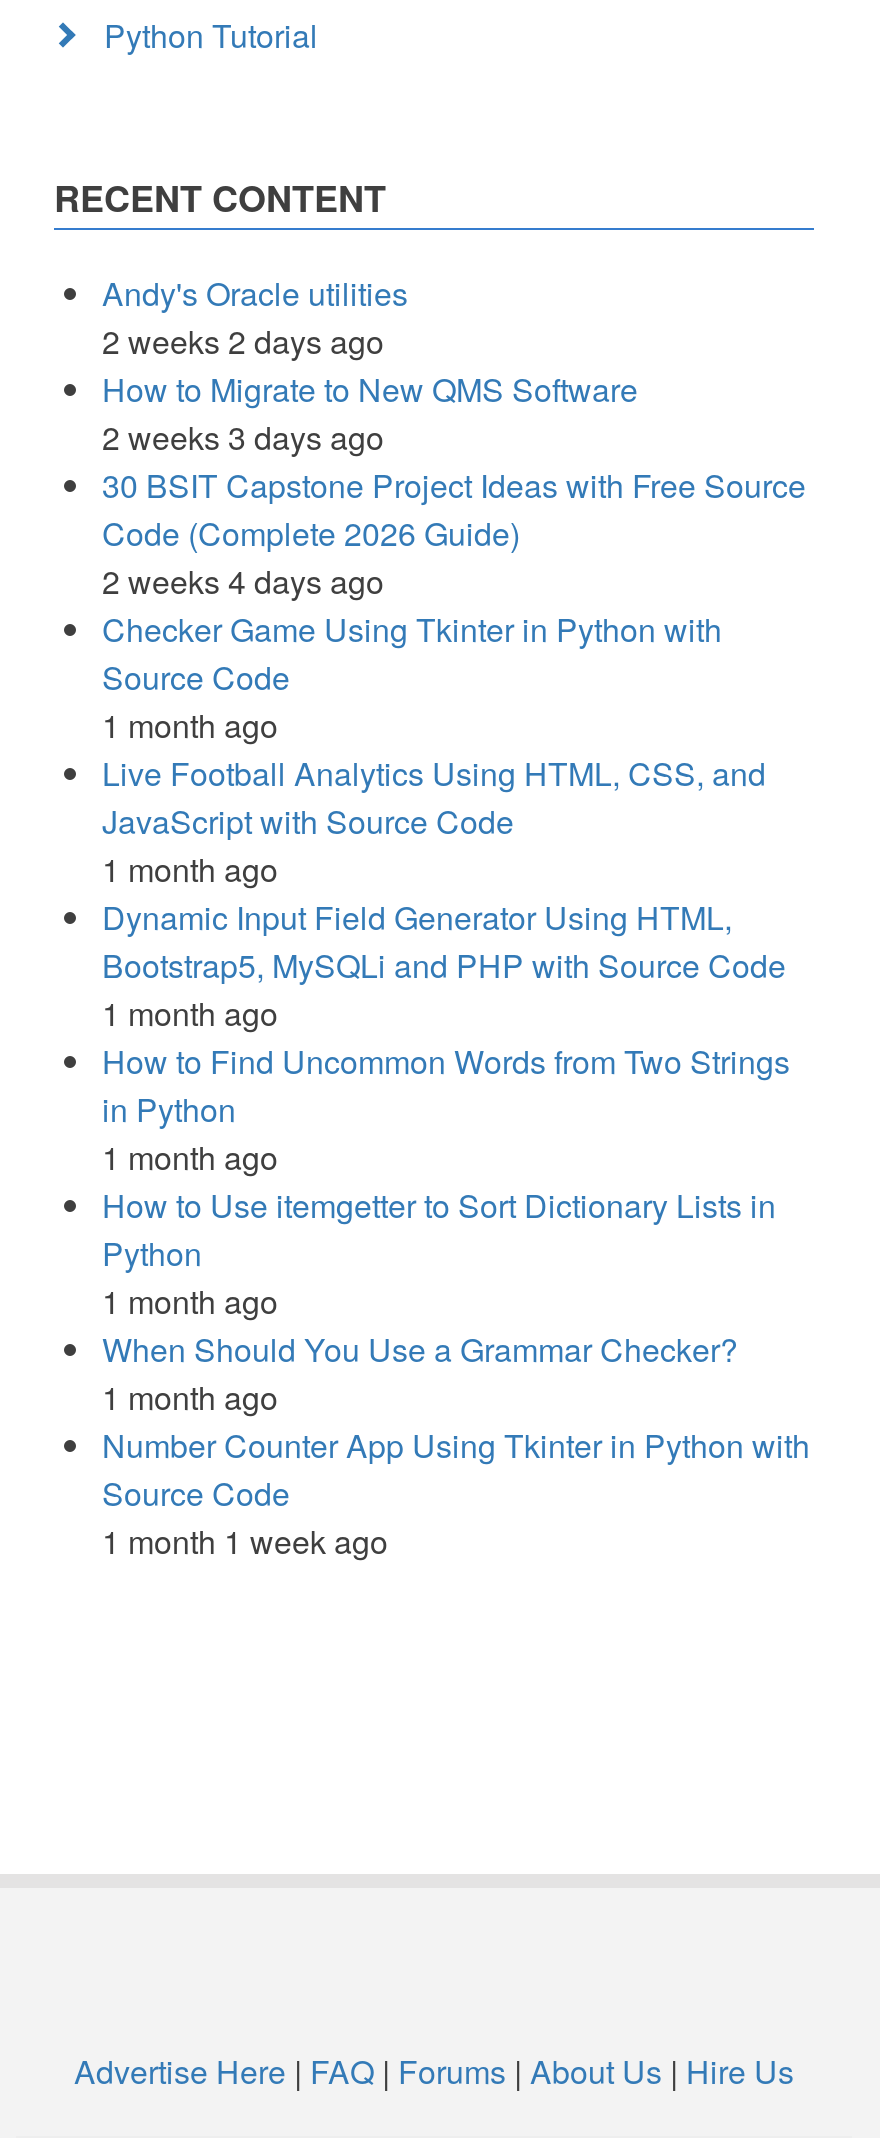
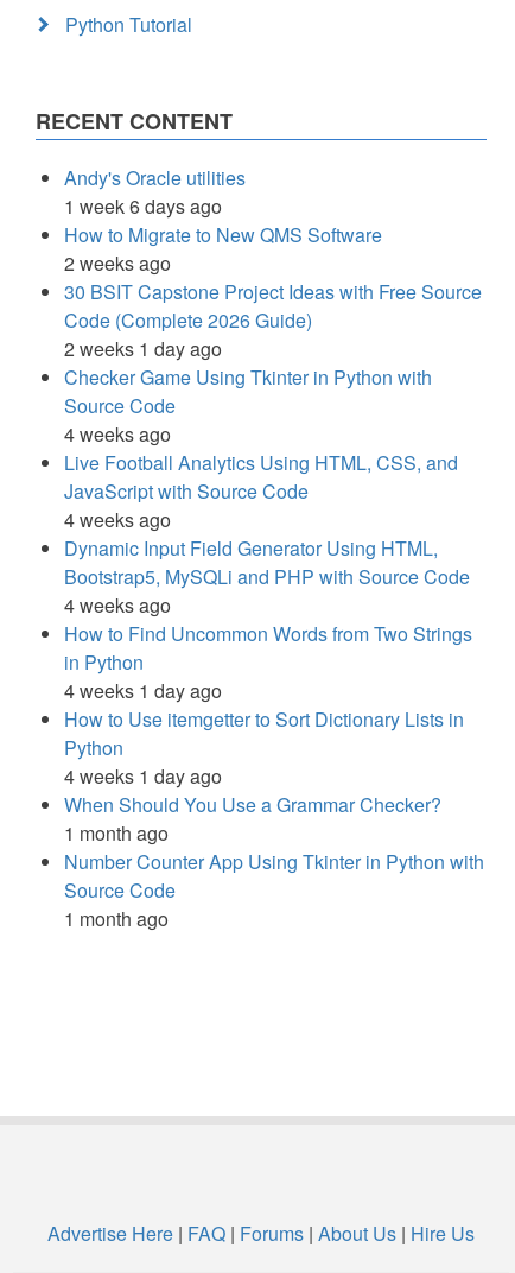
- 2 weeks 2 days ago
+ 1 week 6 days ago

- 2 weeks 3 days ago
+ 2 weeks ago

- 2 weeks 4 days ago
+ 2 weeks 1 day ago

- 1 month ago
+ 4 weeks ago

- 1 month ago
+ 4 weeks ago

- 1 month ago
+ 4 weeks ago

- 1 month ago
+ 4 weeks 1 day ago

- 1 month ago
+ 4 weeks 1 day ago

- 1 month 1 week ago
+ 1 month ago
